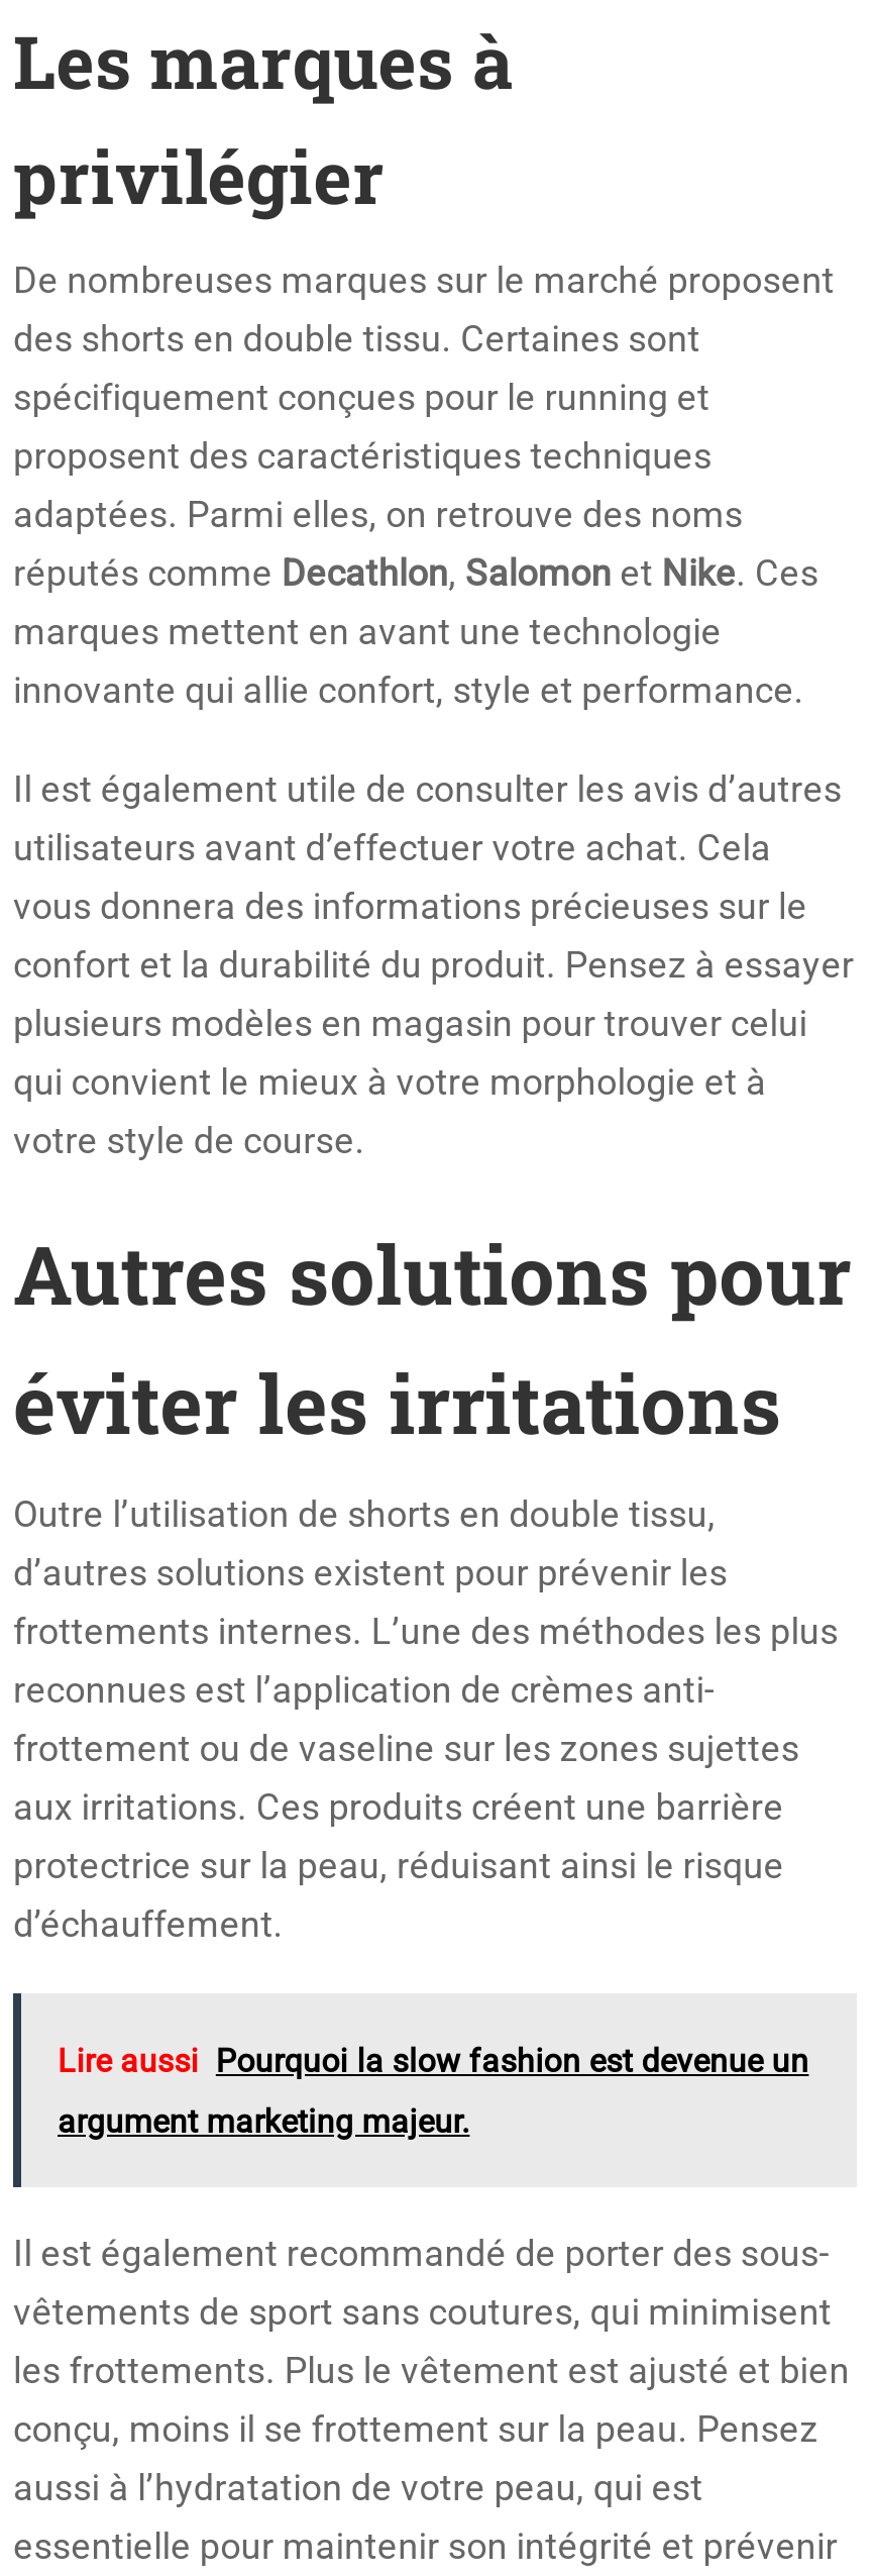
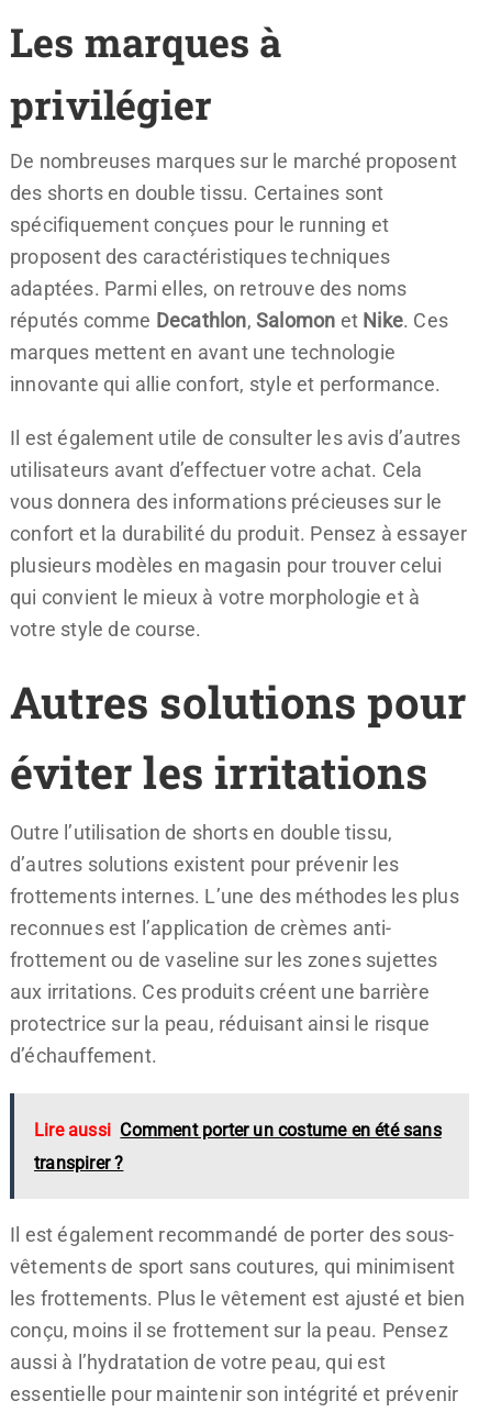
- Lire aussi Pourquoi la slow fashion est devenue un
+ Lire aussi Comment porter un costume en été sans

- argument marketing majeur.
+ transpirer ?
